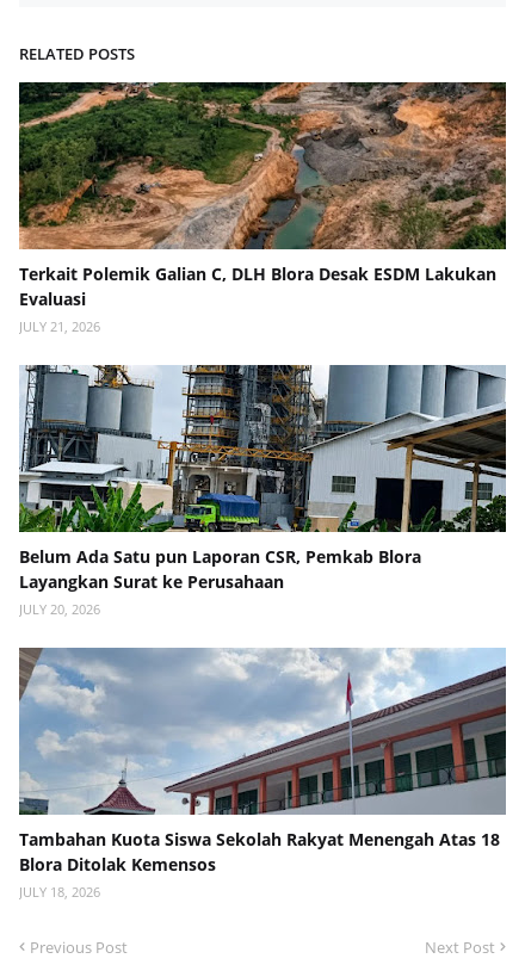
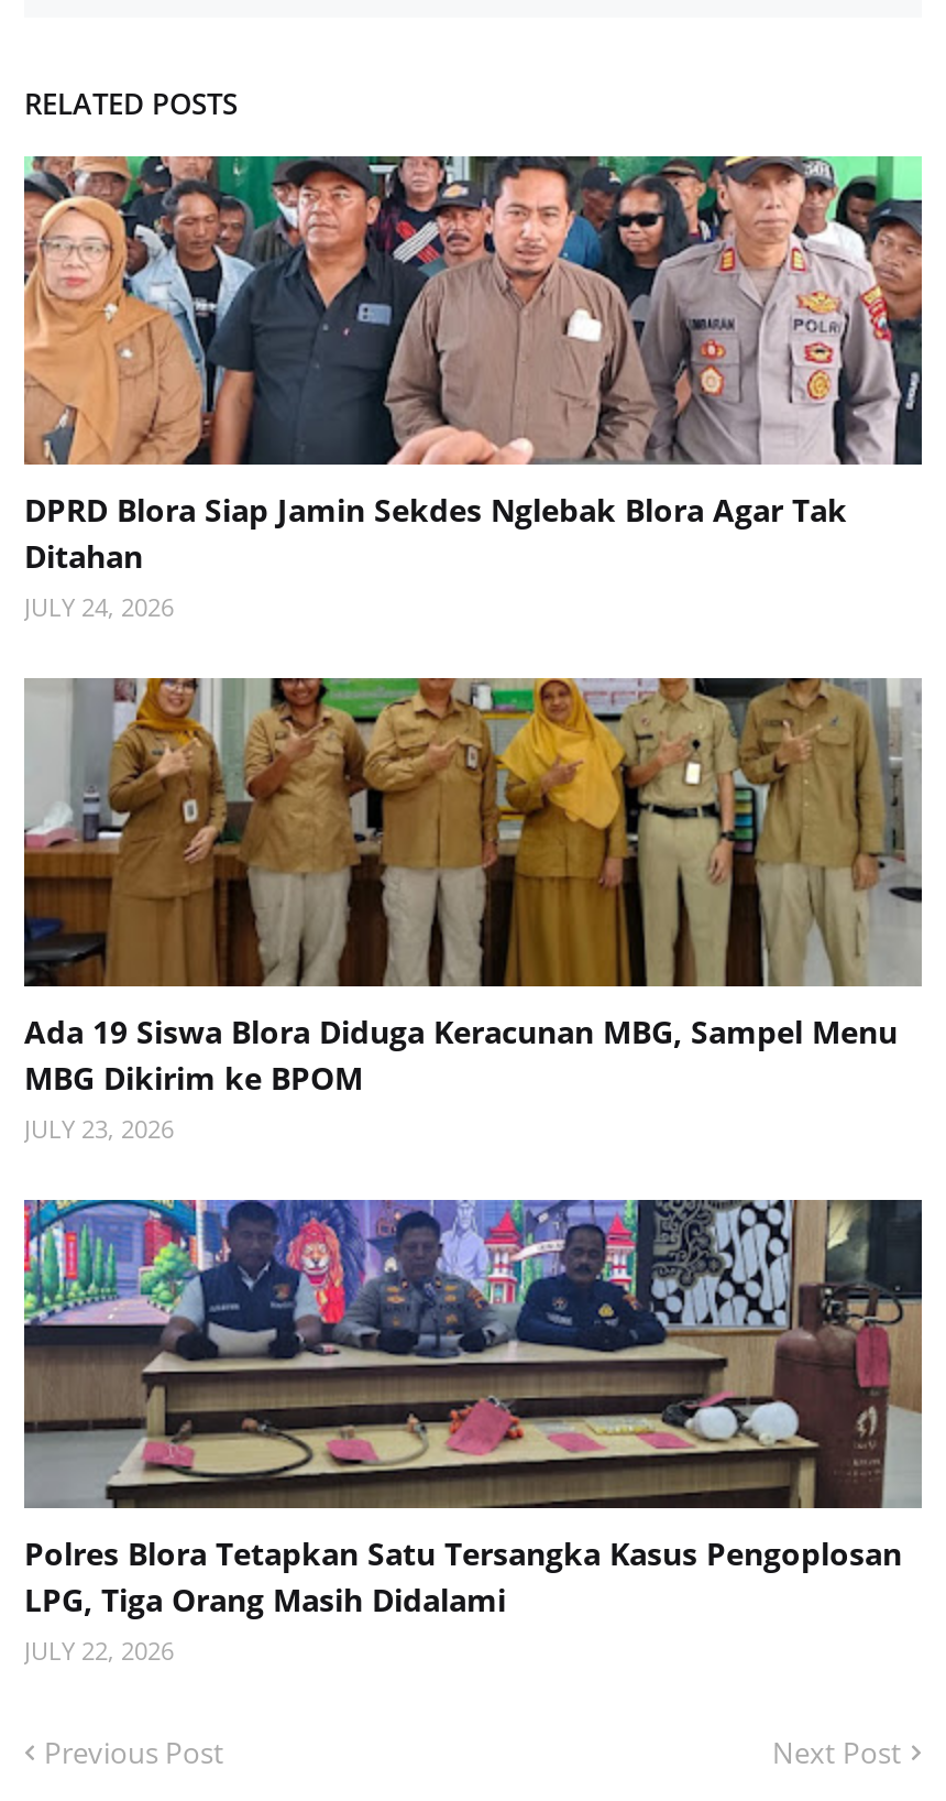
- [image]
- Terkait Polemik Galian C, DLH Blora Desak ESDM Lakukan
- Evaluasi
- JULY 21, 2026
+ [image]
+ DPRD Blora Siap Jamin Sekdes Nglebak Blora Agar Tak
+ Ditahan
+ JULY 24, 2026

- [image]
- Belum Ada Satu pun Laporan CSR, Pemkab Blora
- Layangkan Surat ke Perusahaan
- JULY 20, 2026
+ [image]
+ Ada 19 Siswa Blora Diduga Keracunan MBG, Sampel Menu
+ MBG Dikirim ke BPOM
+ JULY 23, 2026

- [image]
- Tambahan Kuota Siswa Sekolah Rakyat Menengah Atas 18
- Blora Ditolak Kemensos
- JULY 18, 2026
+ [image]
+ Polres Blora Tetapkan Satu Tersangka Kasus Pengoplosan
+ LPG, Tiga Orang Masih Didalami
+ JULY 22, 2026
